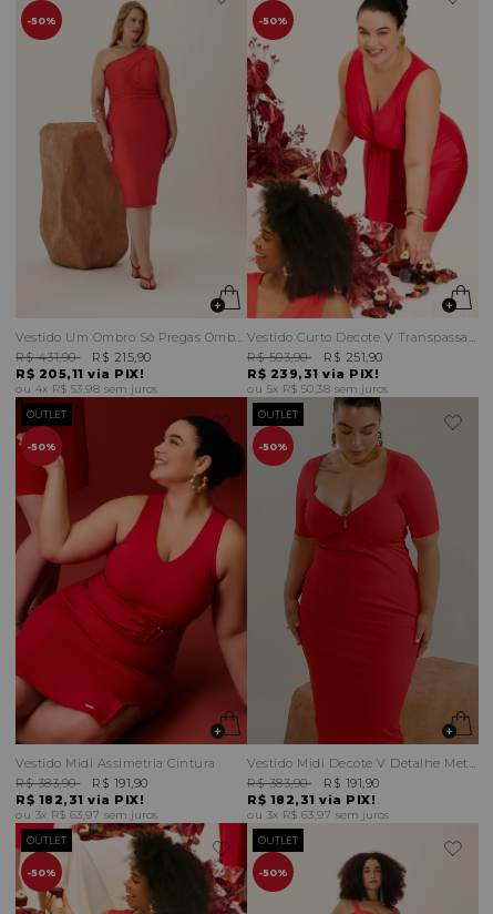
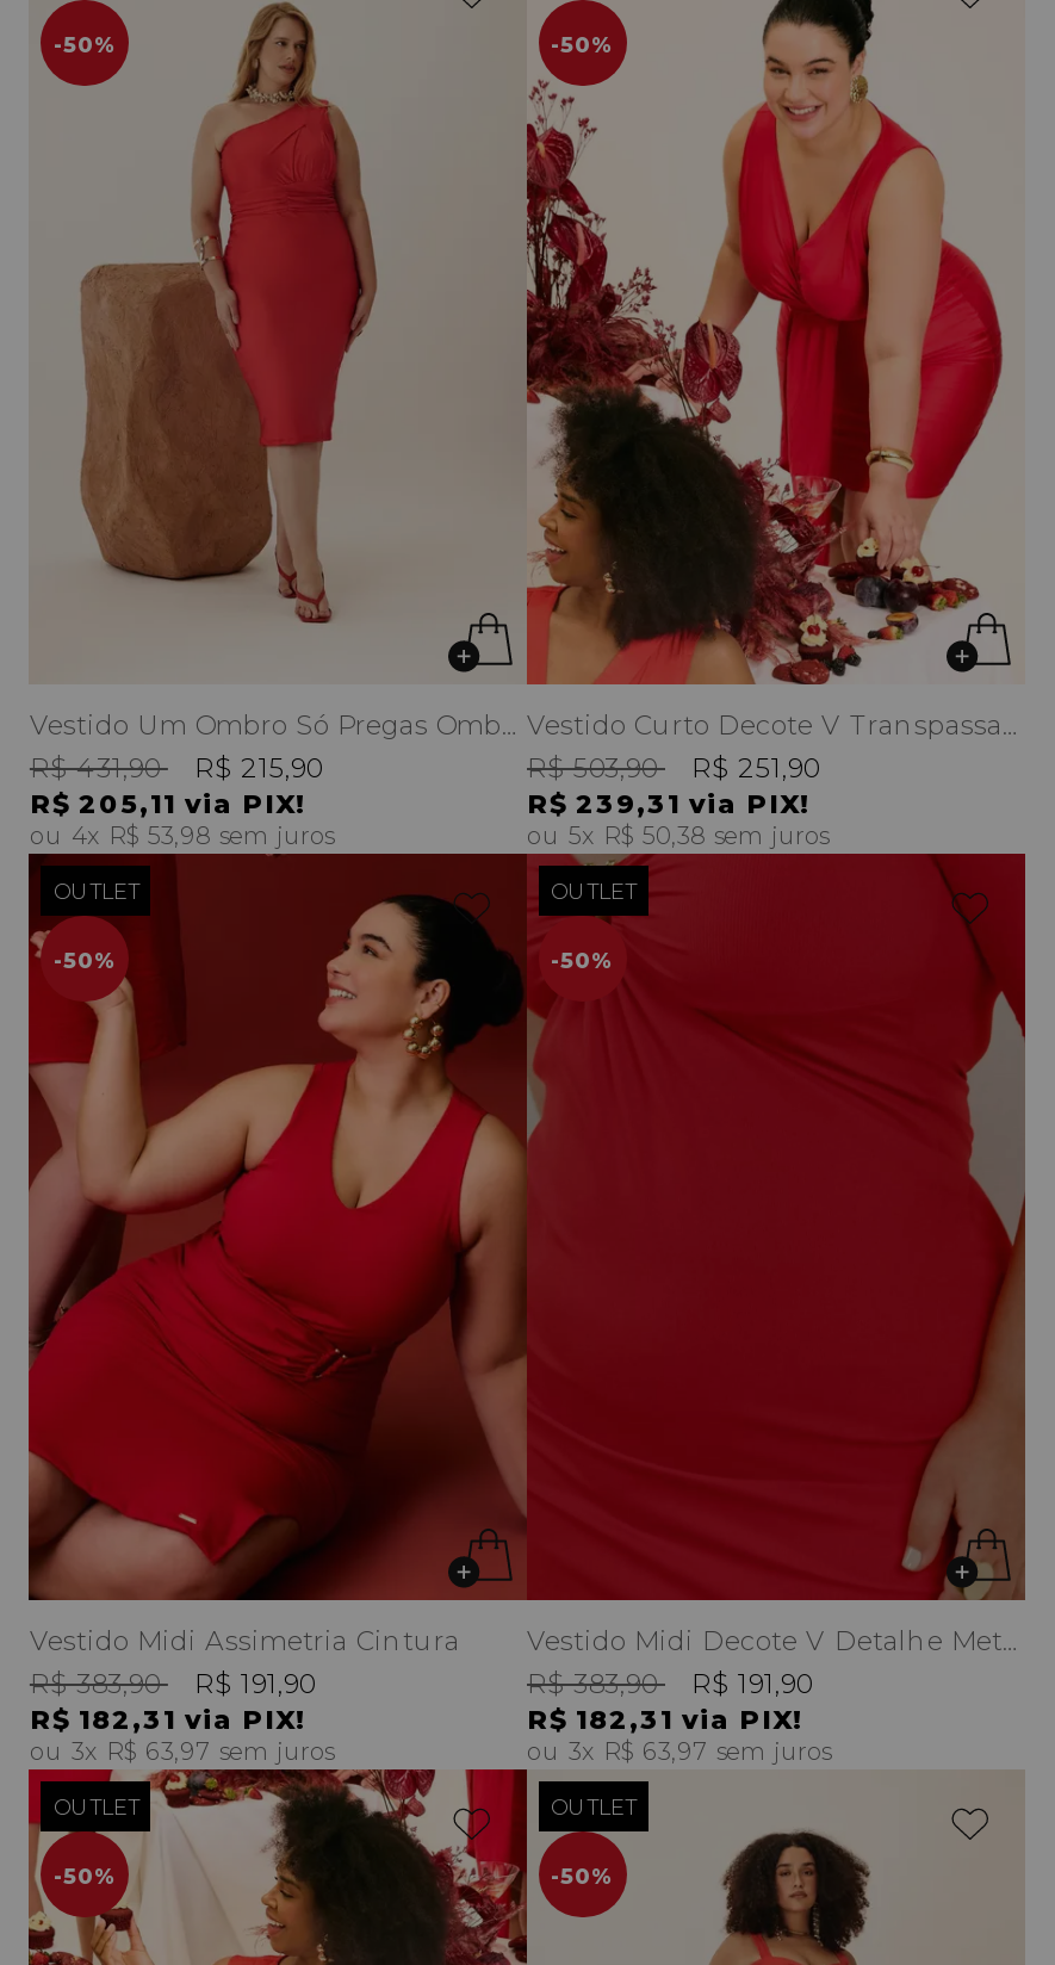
- [image]
+ [image]
